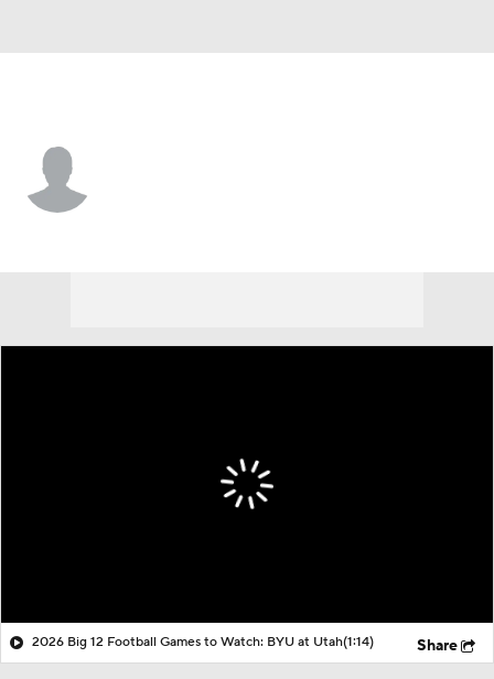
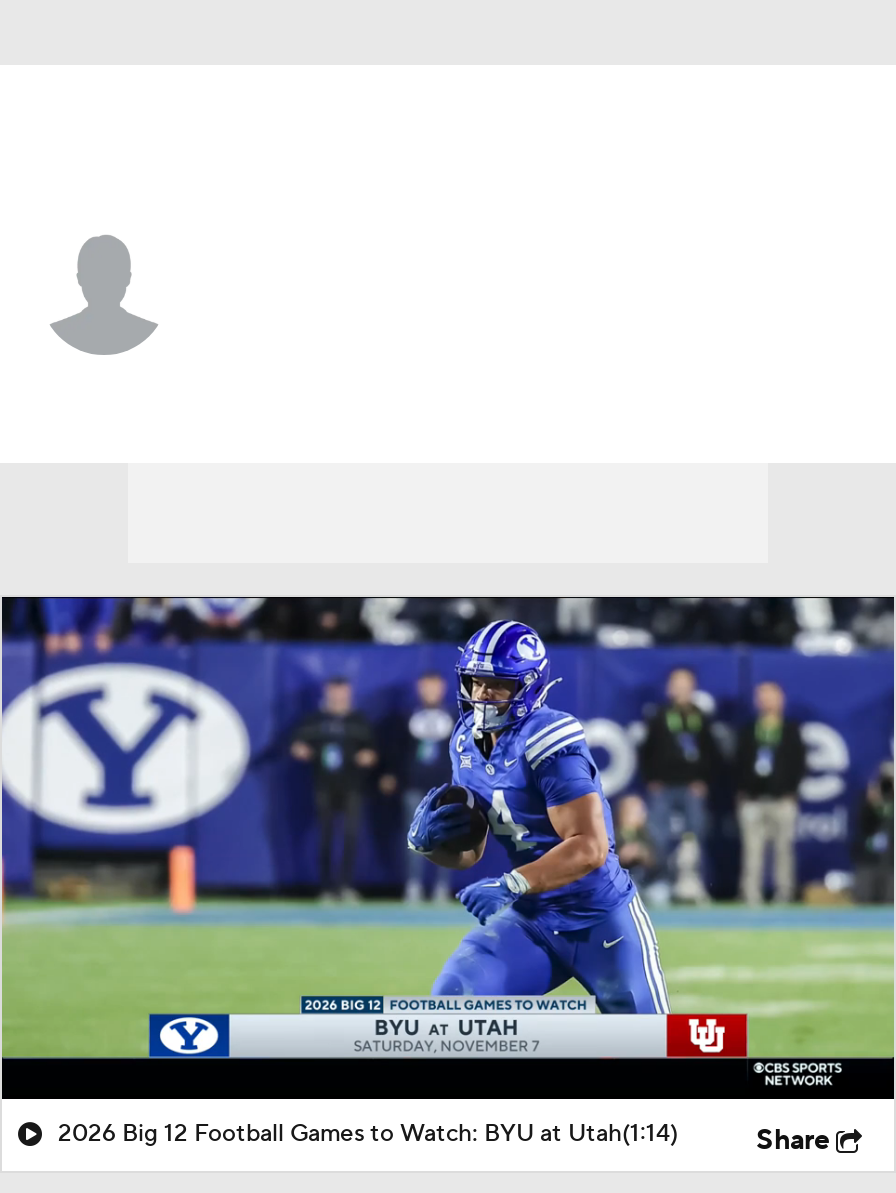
+ [image]
